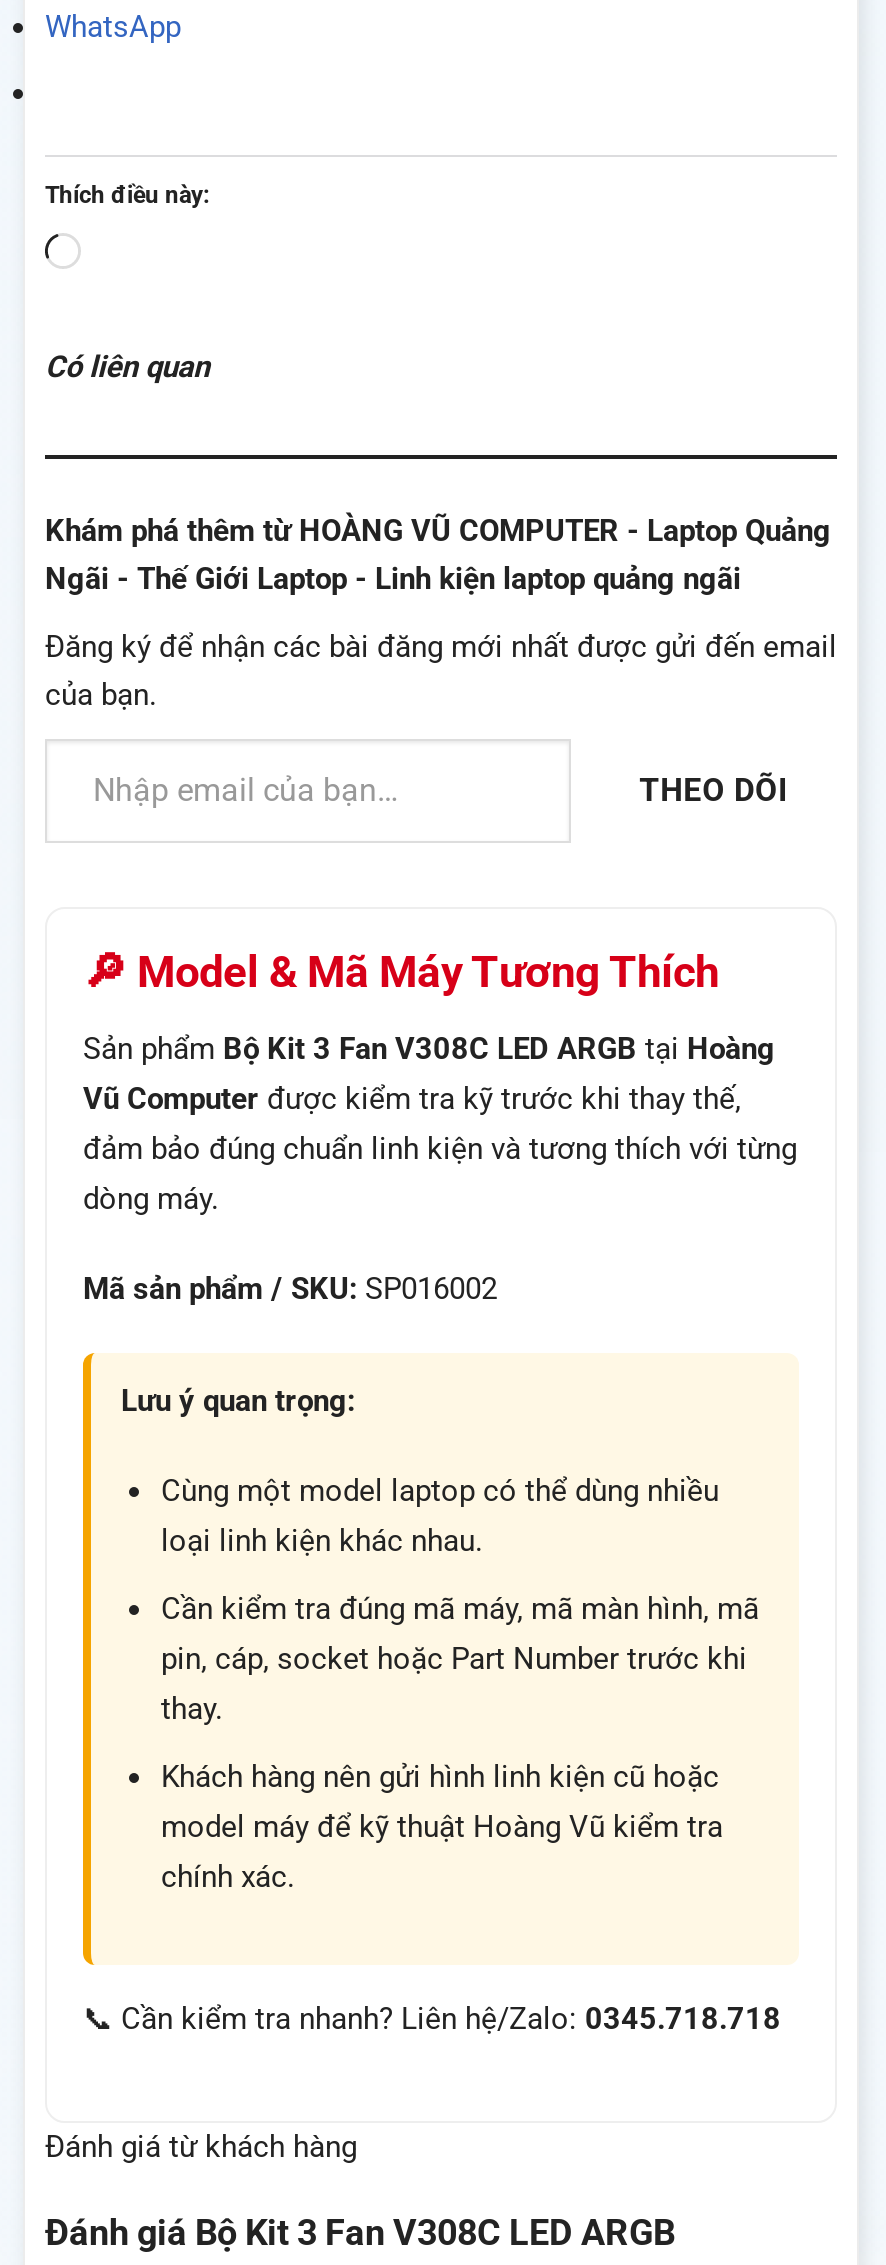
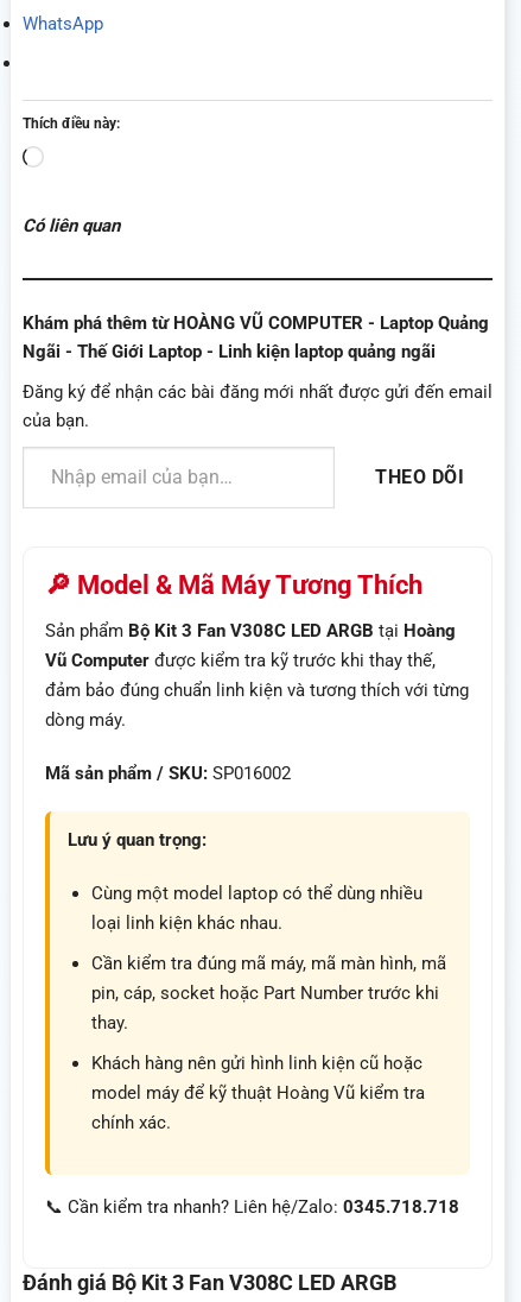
- Đánh giá từ khách hàng
